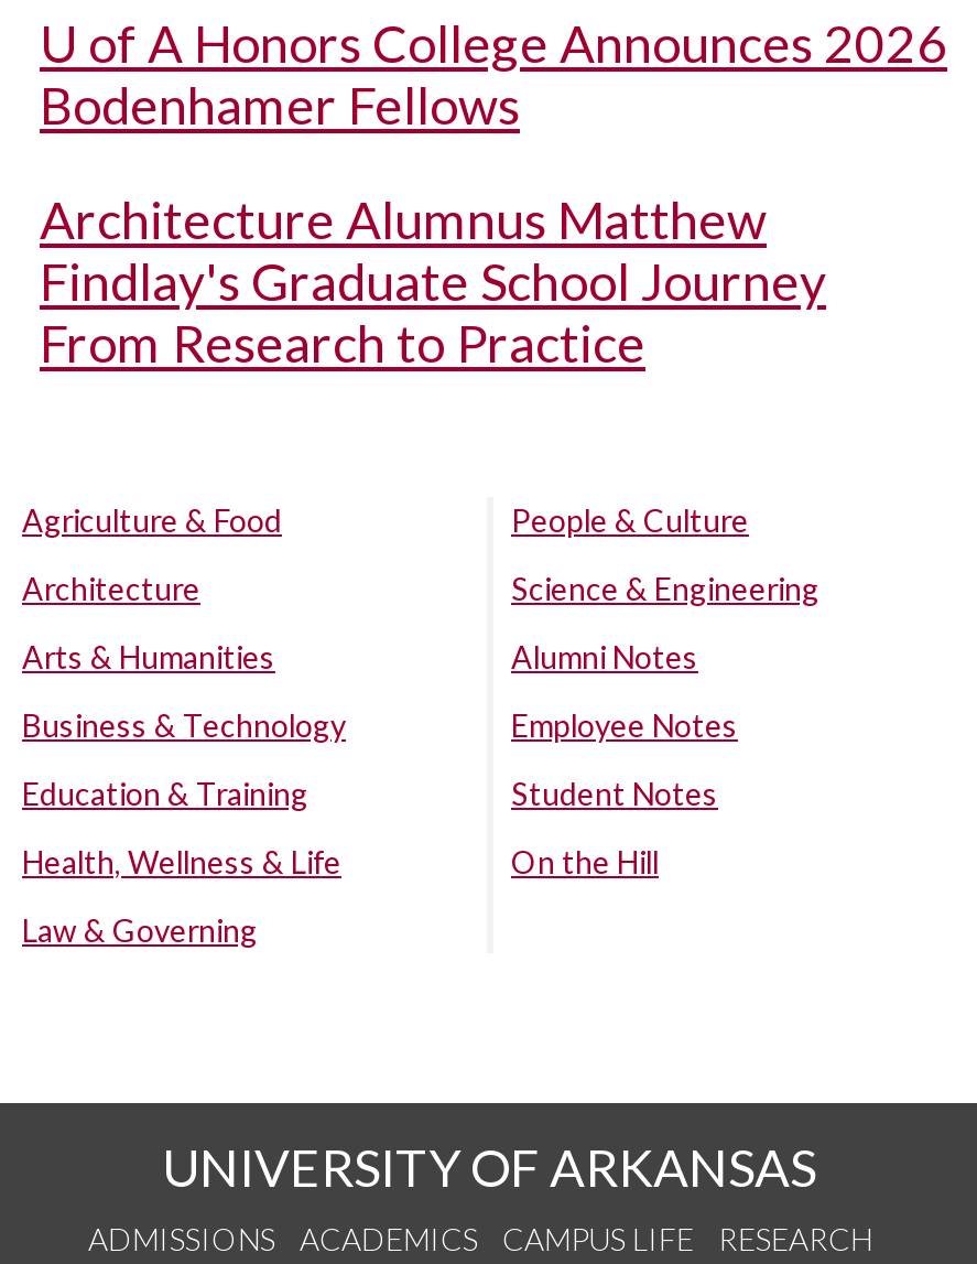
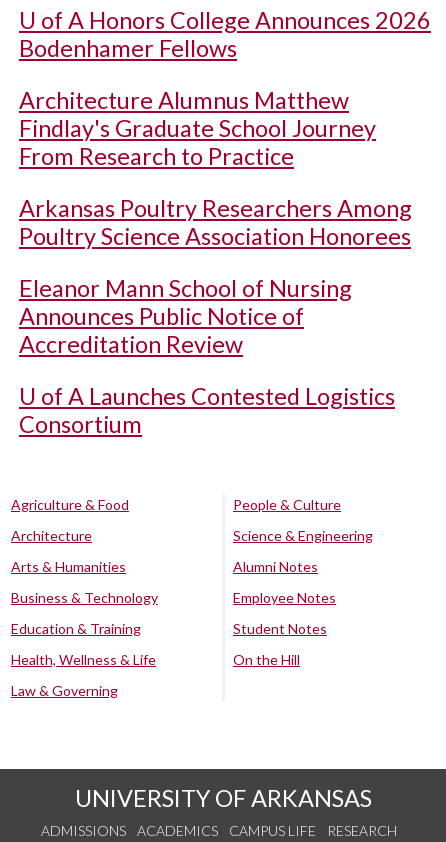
+ Arkansas Poultry Researchers Among
+ Poultry Science Association Honorees
+ Eleanor Mann School of Nursing
+ Announces Public Notice of
+ Accreditation Review
+ U of A Launches Contested Logistics
+ Consortium
